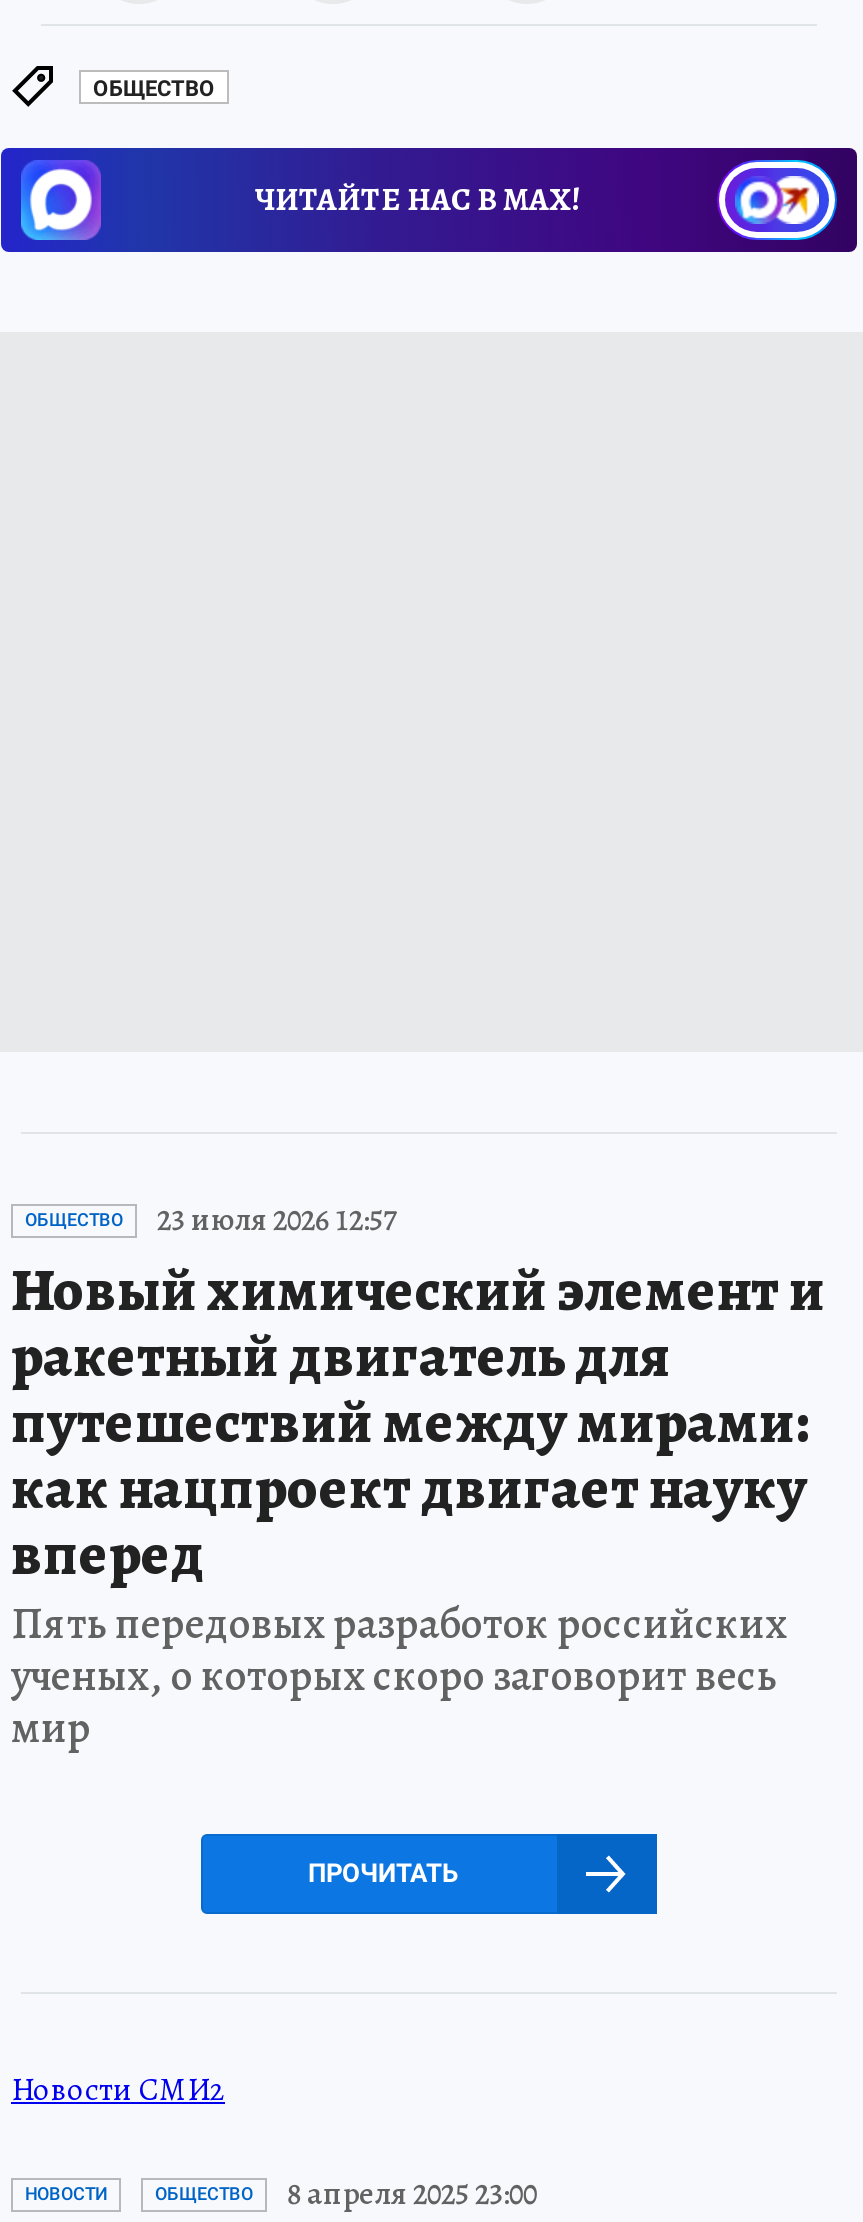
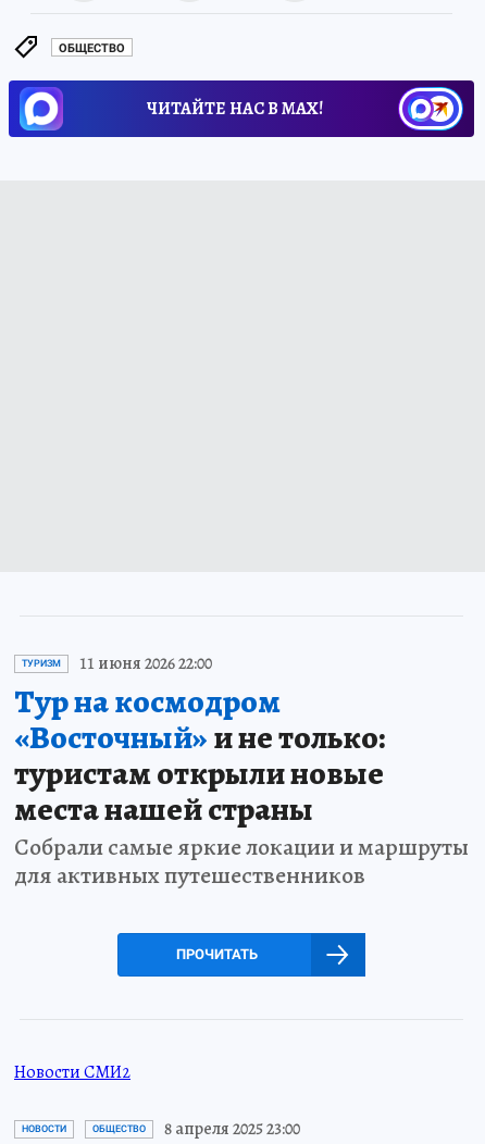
- ОБЩЕСТВО
- 23 июля 2026 12:57
- Новый химический элемент и
- ракетный двигатель для
- путешествий между мирами:
- как нацпроект двигает науку
- вперед
- Пять передовых разработок российских
- ученых, о которых скоро заговорит весь
- мир
+ ТУРИЗМ
+ 11 июня 2026 22:00
+ Тур на космодром
+ «Восточный»и не только:
+ туристам открыли новые
+ места нашей страны
+ Собрали самые яркие локации и маршруты
+ для активных путешественников
